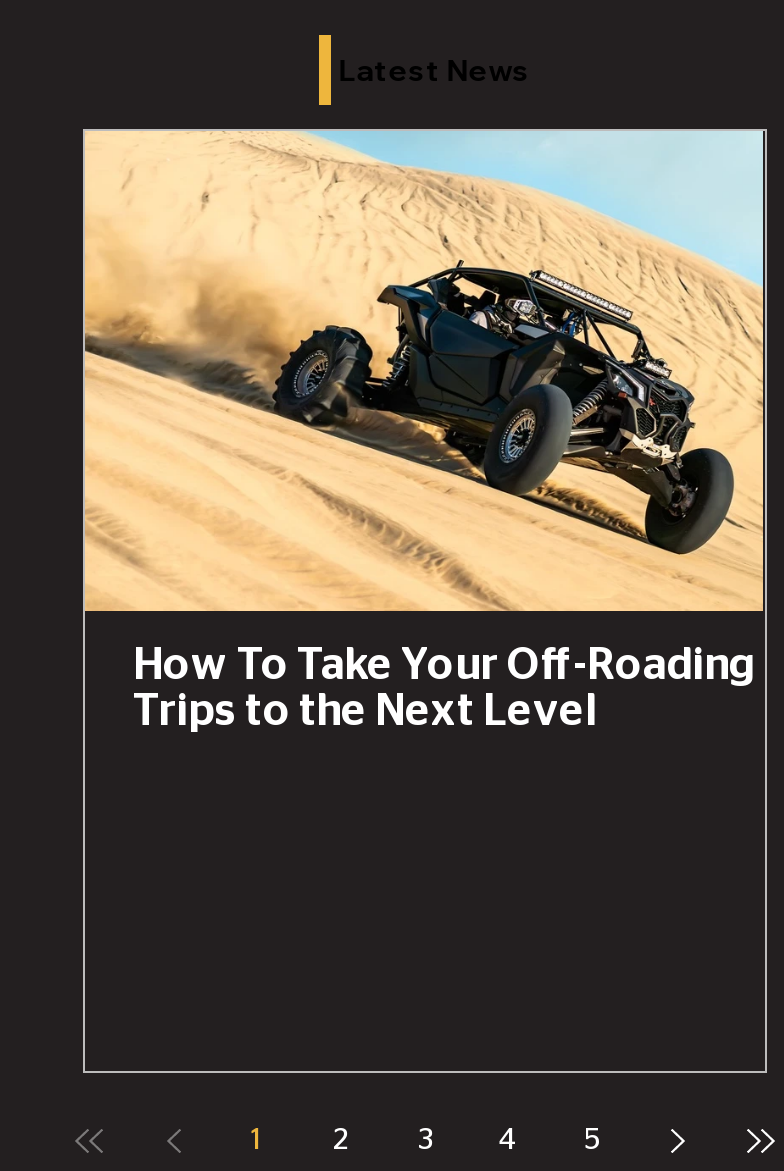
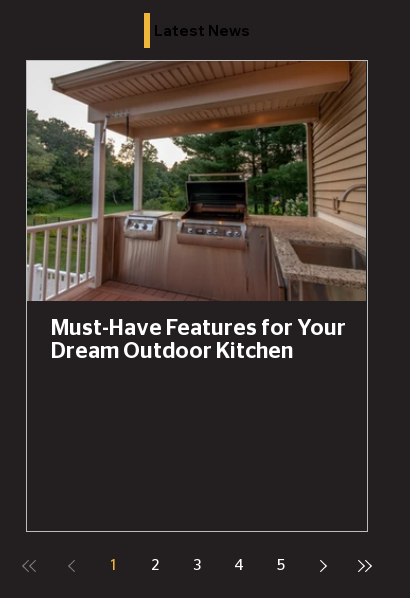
- [image]
- How To Take Your Off-Roading
- Trips to the Next Level
+ [image]
+ Must-Have Features for Your
+ Dream Outdoor Kitchen
